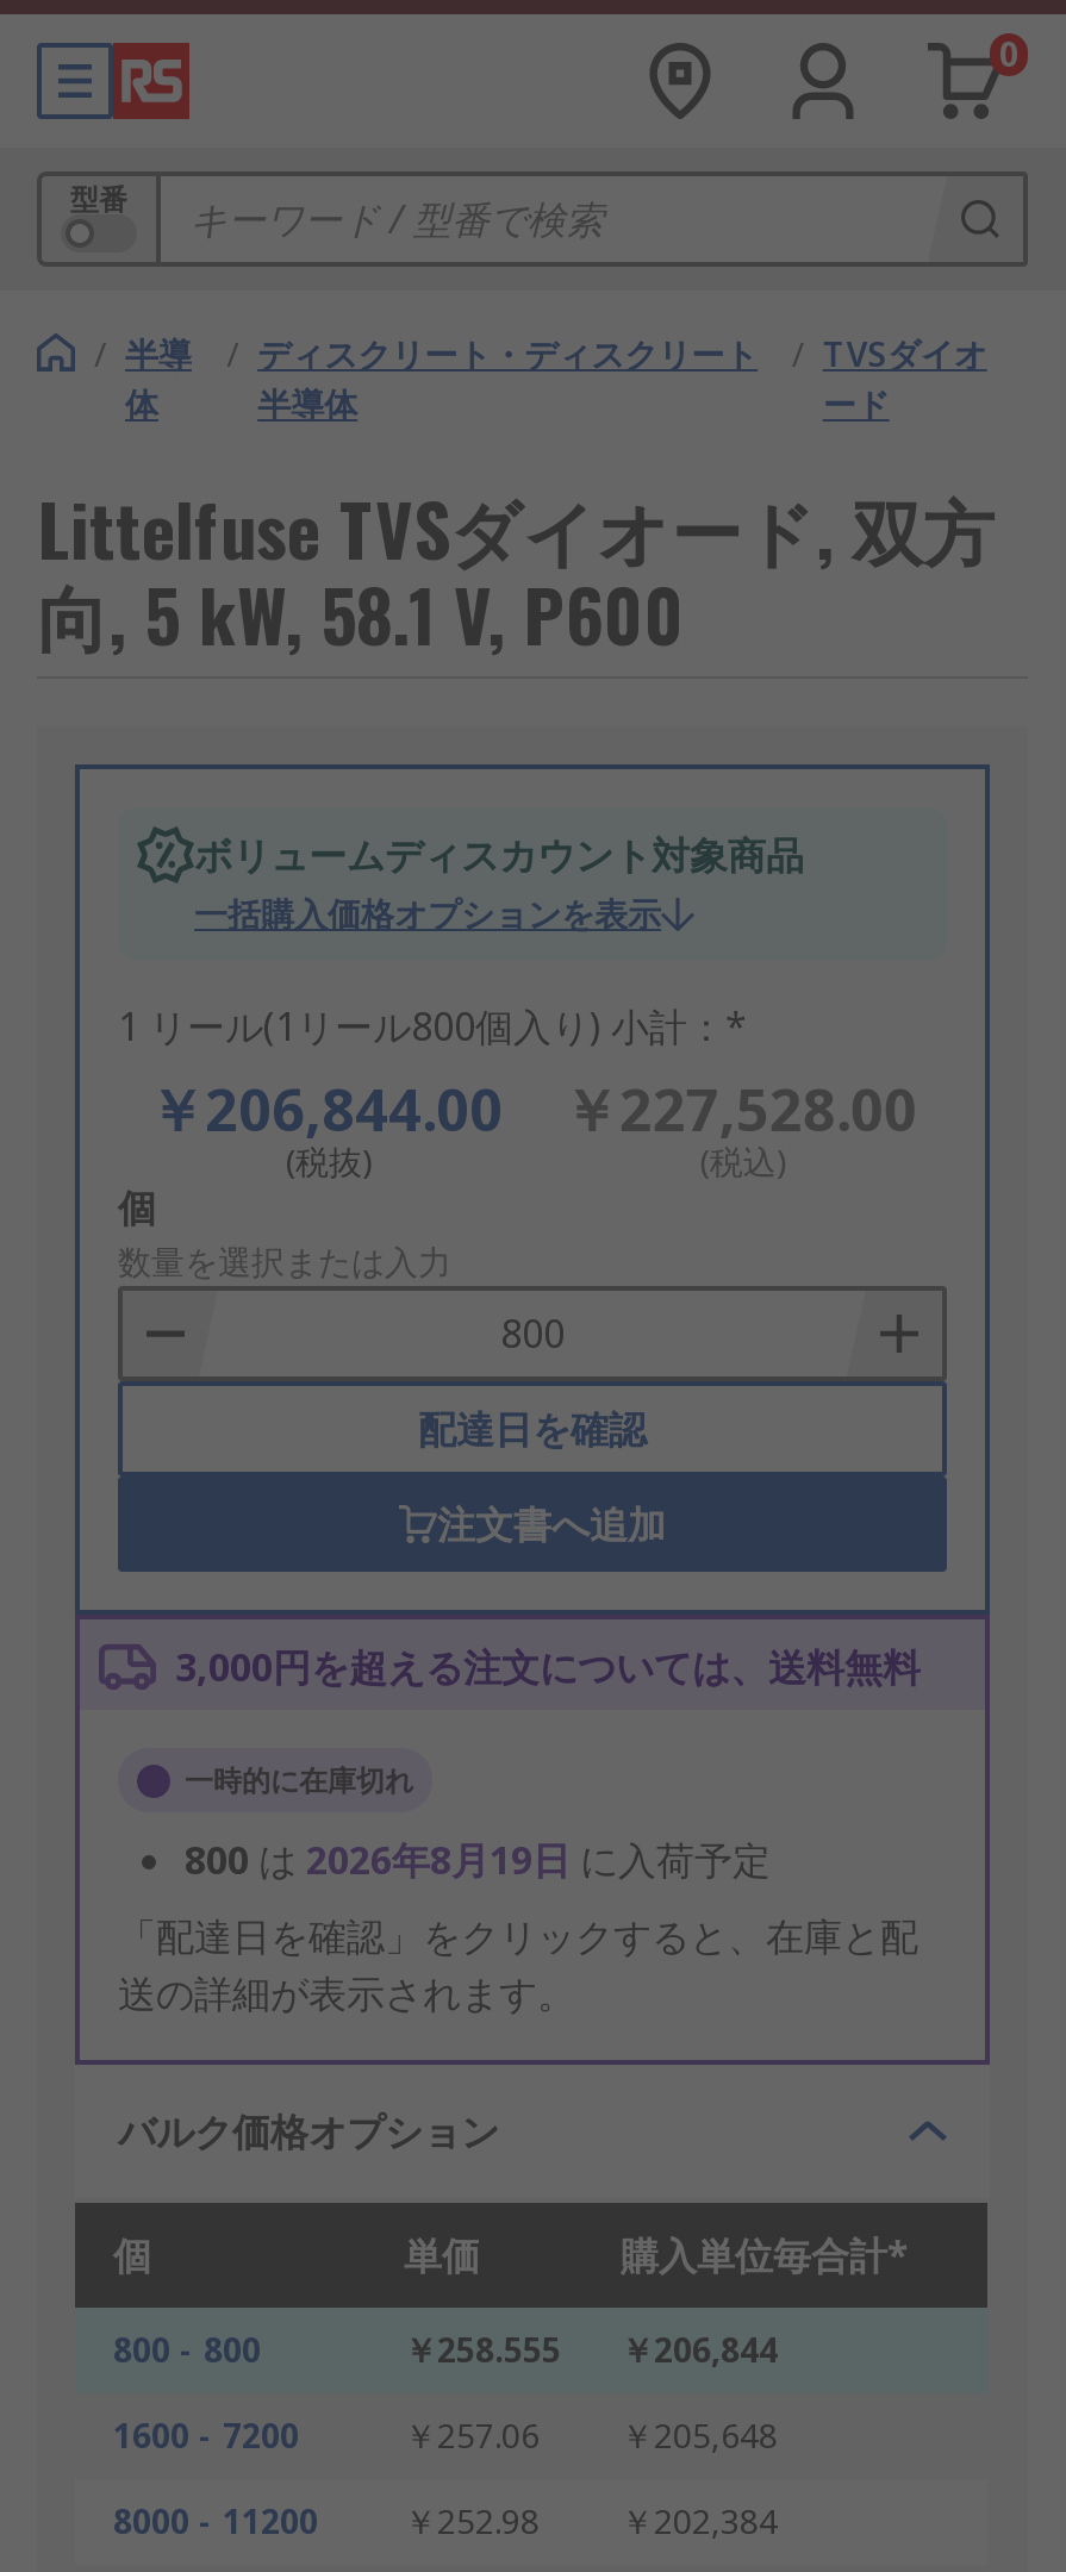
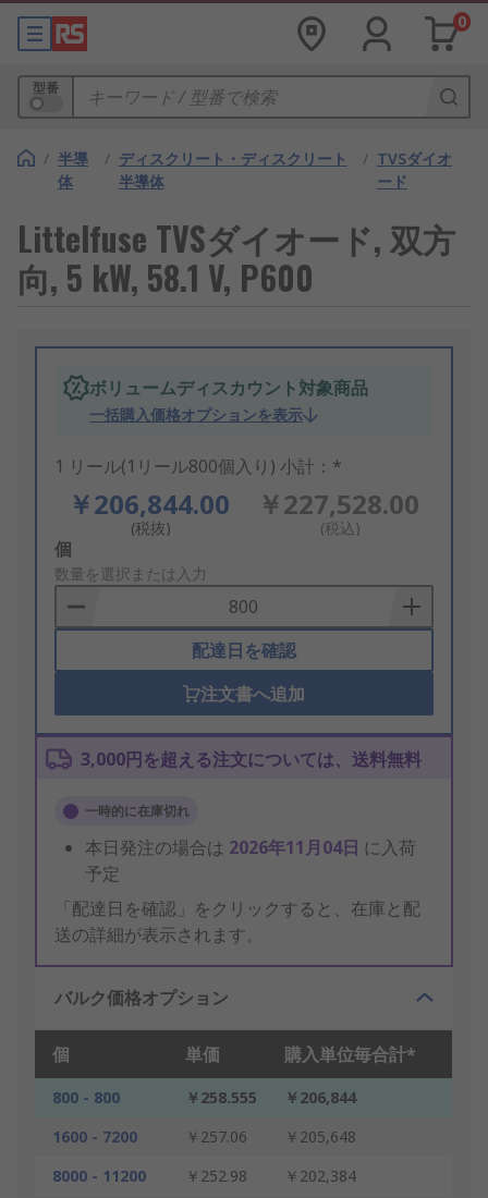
- 800は2026年8月19日に入荷予定
+ 本日発注の場合は2026年11月04日に入荷
+ 予定
